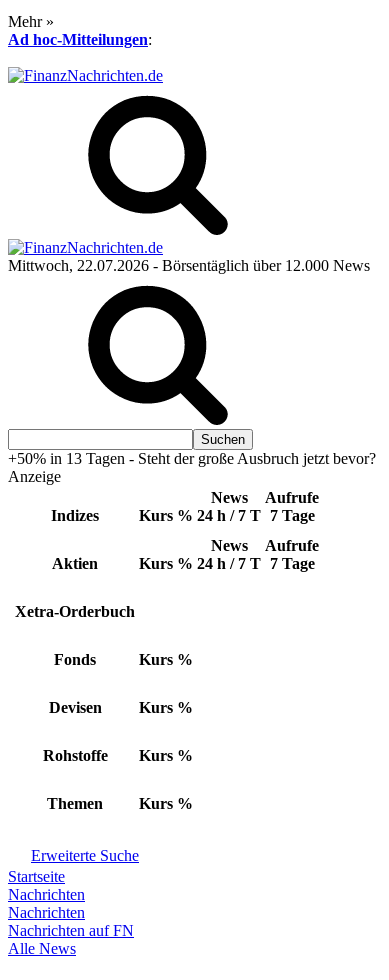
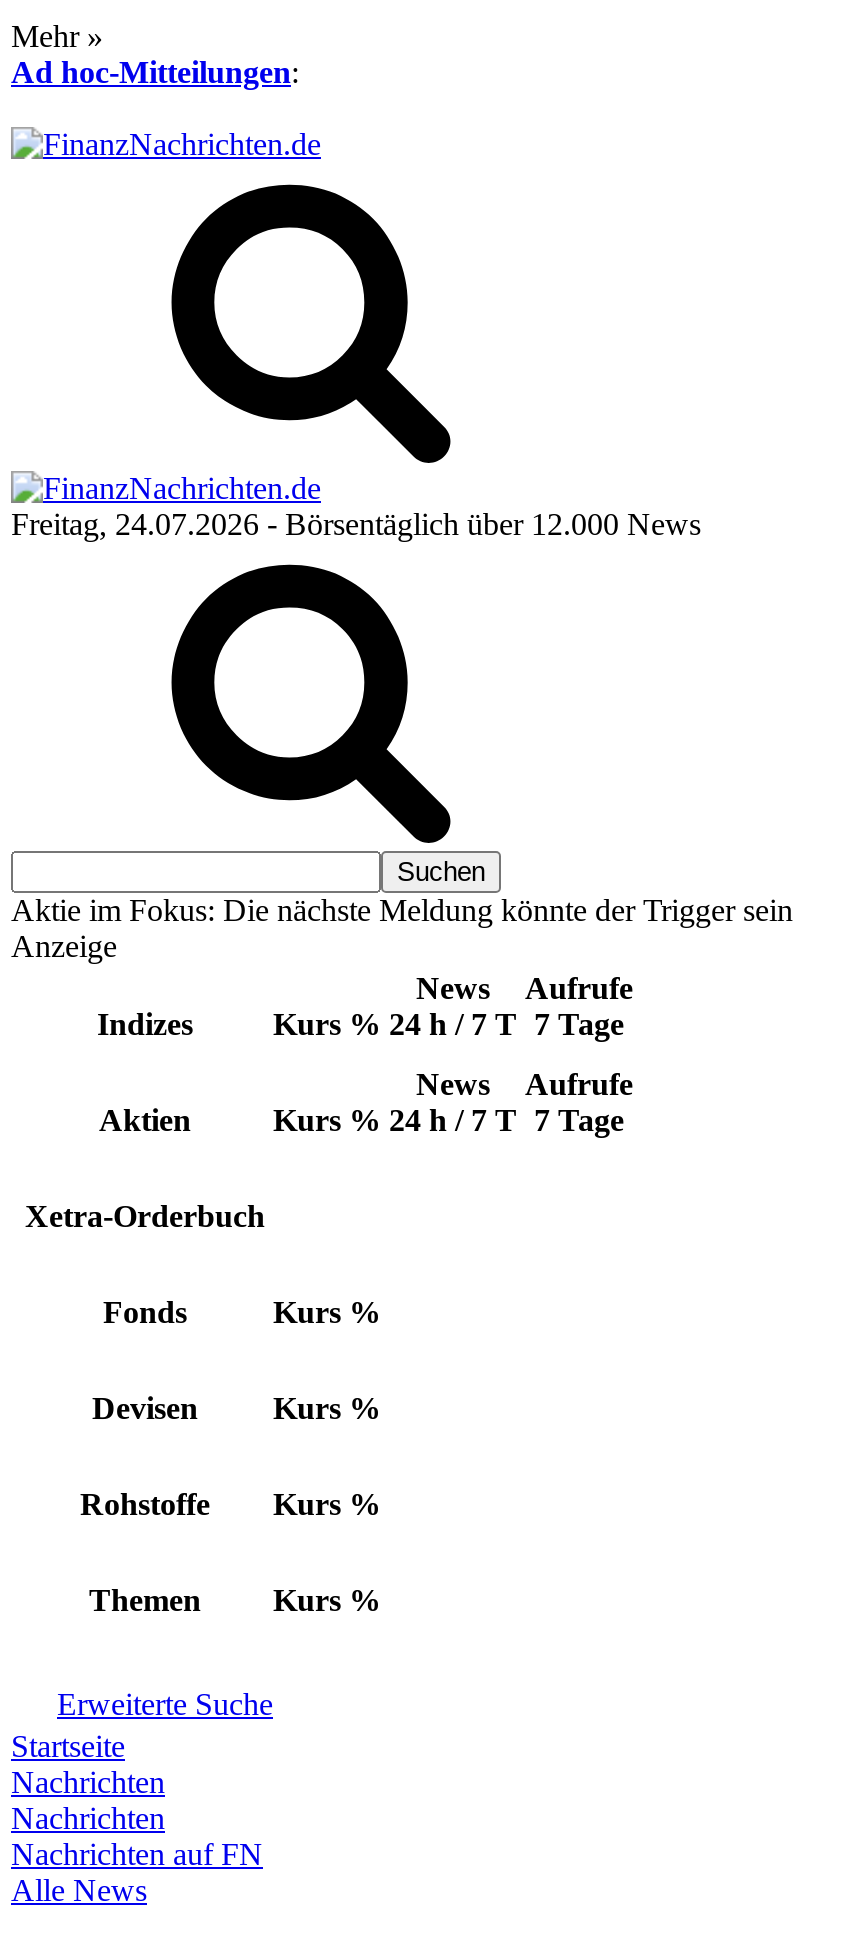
- Mittwoch, 22.07.2026 - Börsentäglich über 12.000 News
+ Freitag, 24.07.2026 - Börsentäglich über 12.000 News

- +50% in 13 Tagen - Steht der große Ausbruch jetzt bevor?
+ Aktie im Fokus: Die nächste Meldung könnte der Trigger sein
